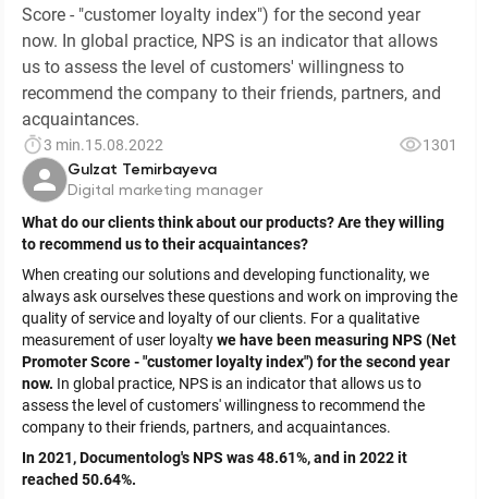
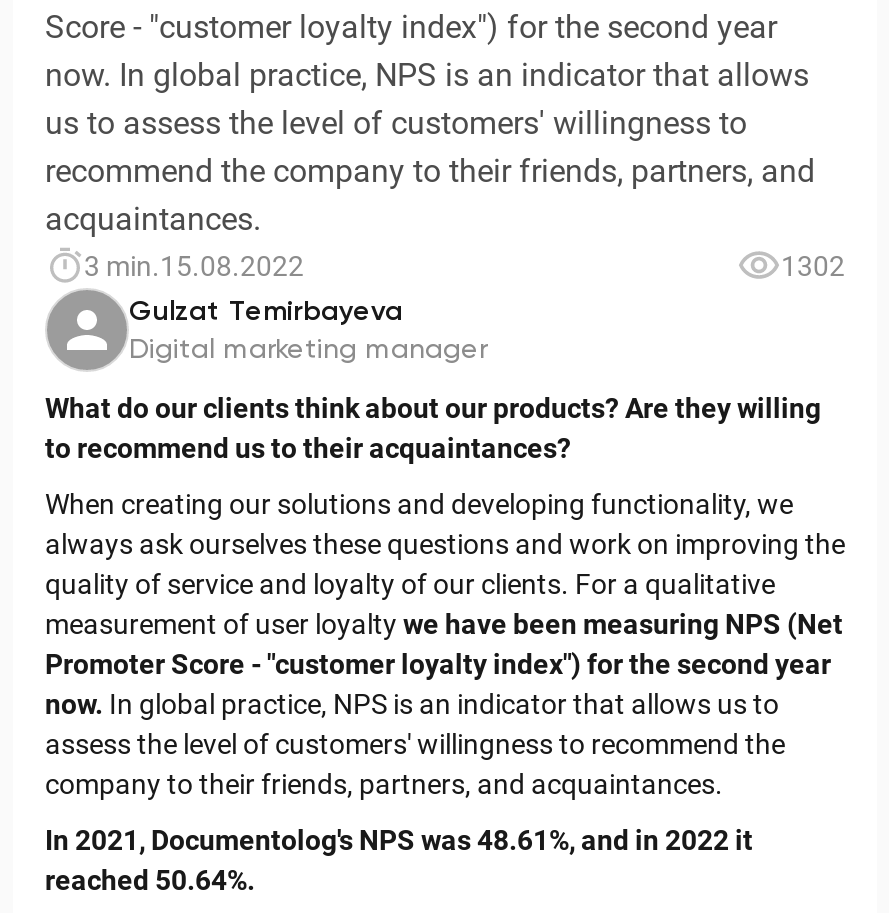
- 1301
+ 1302
